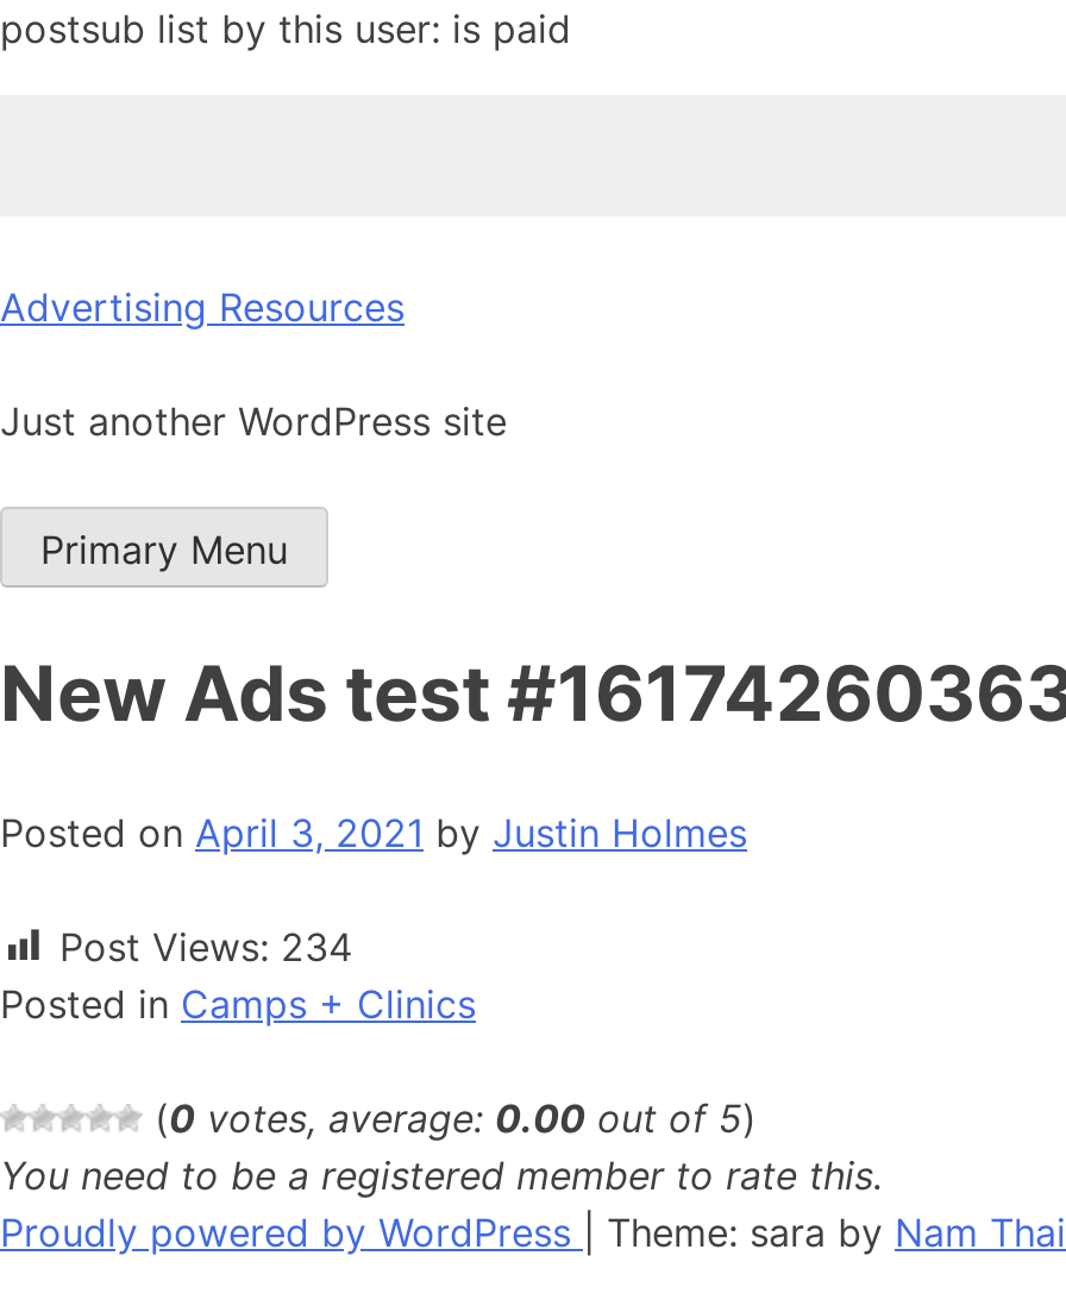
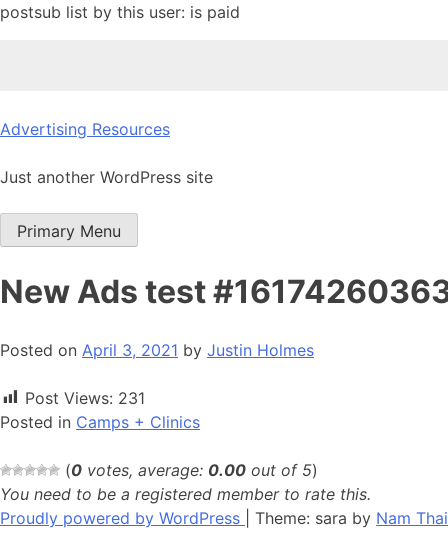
- Post Views: 234
+ Post Views: 231
